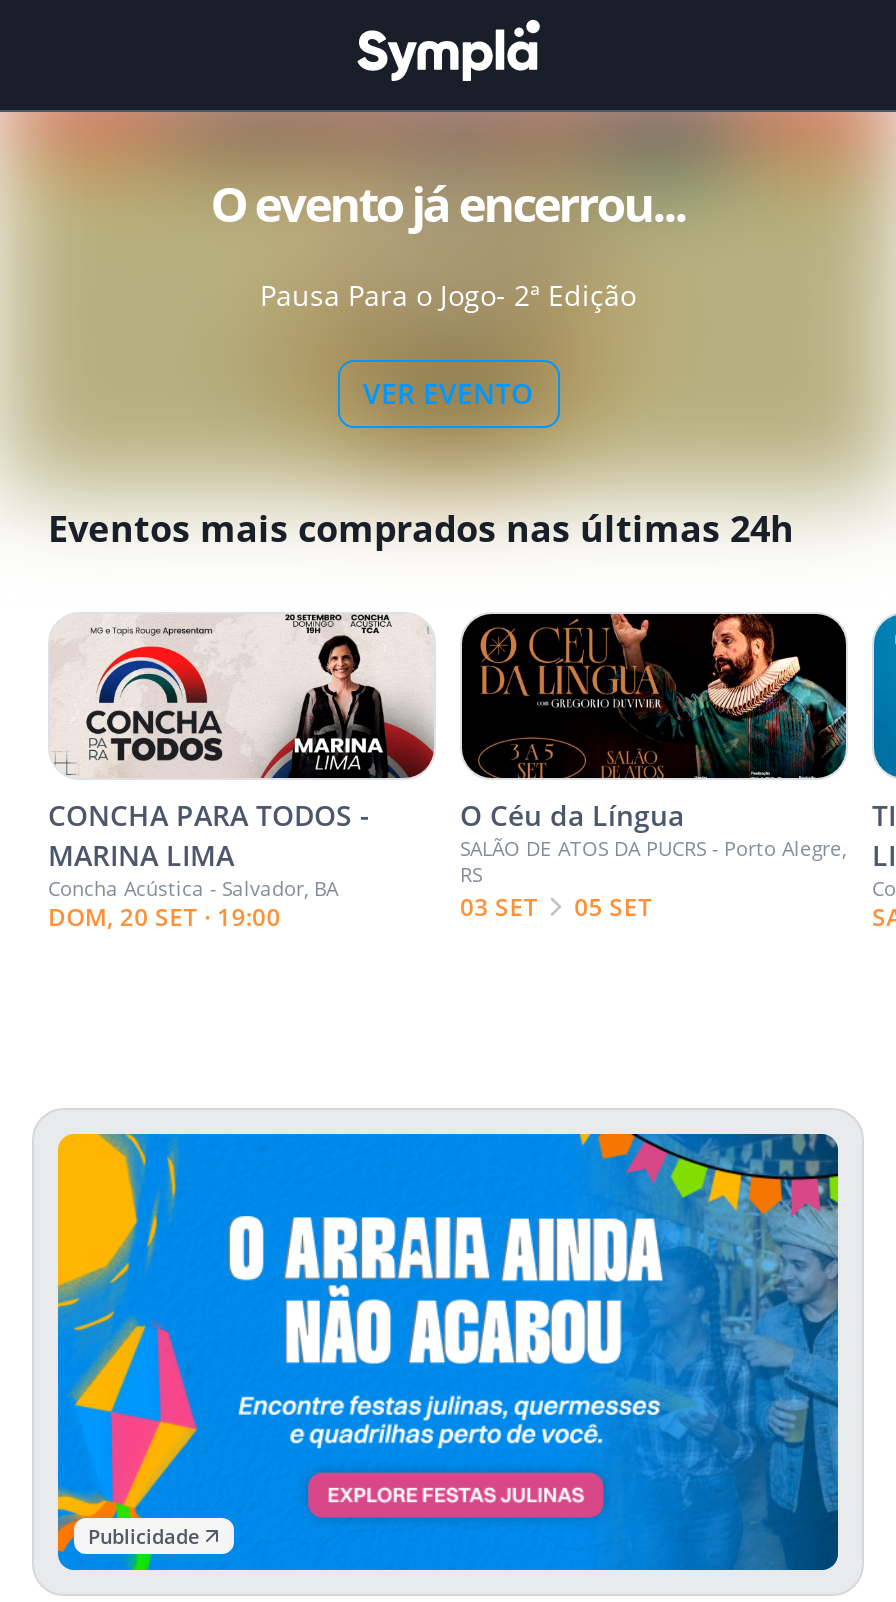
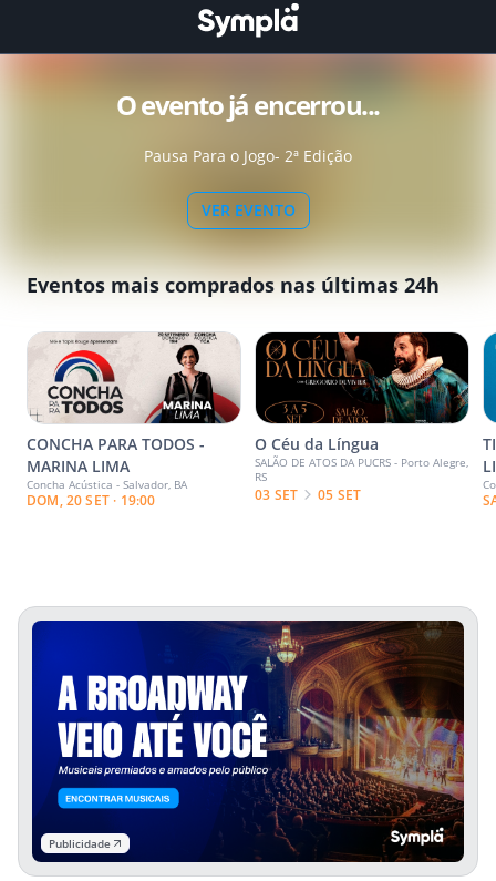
- [image]
+ [image]
